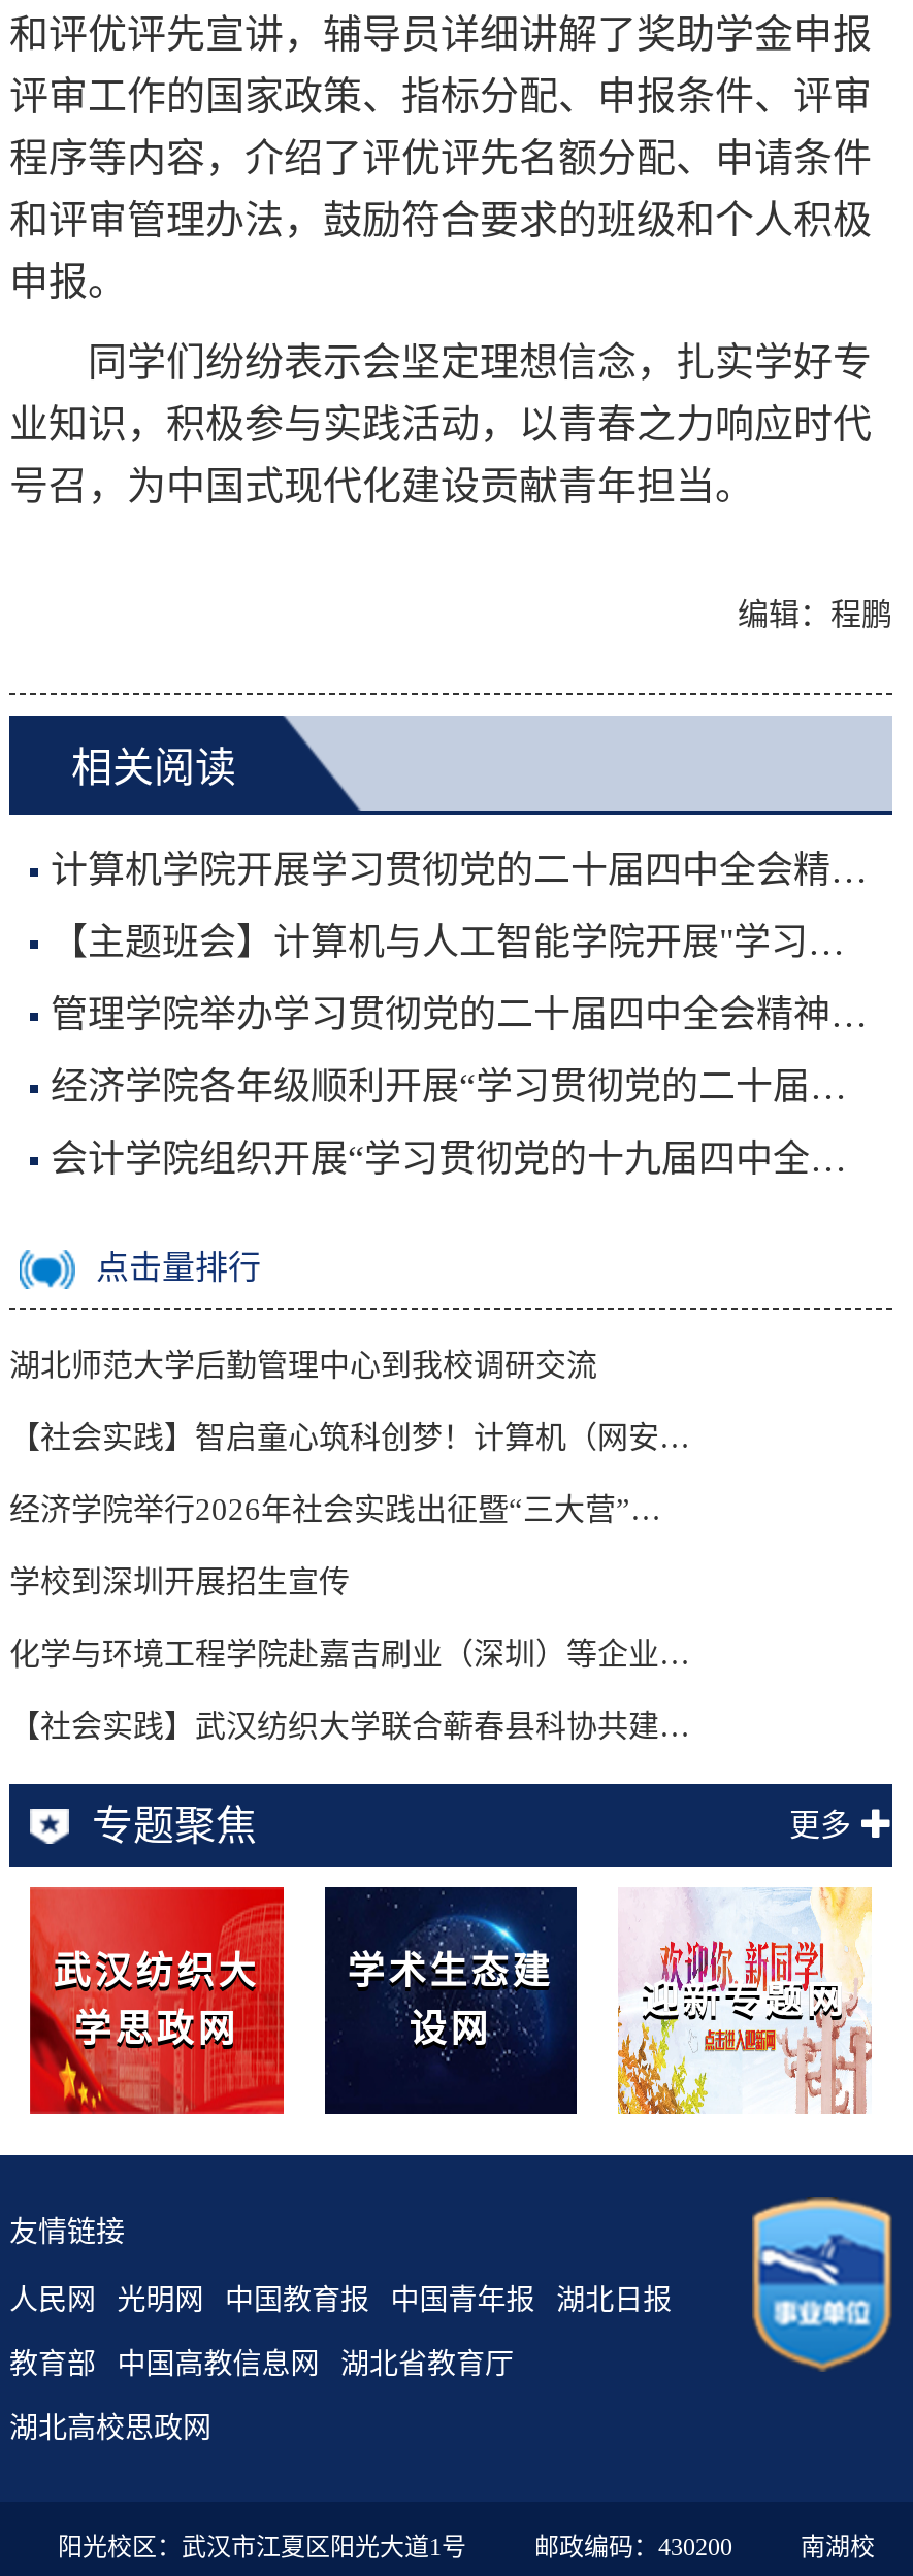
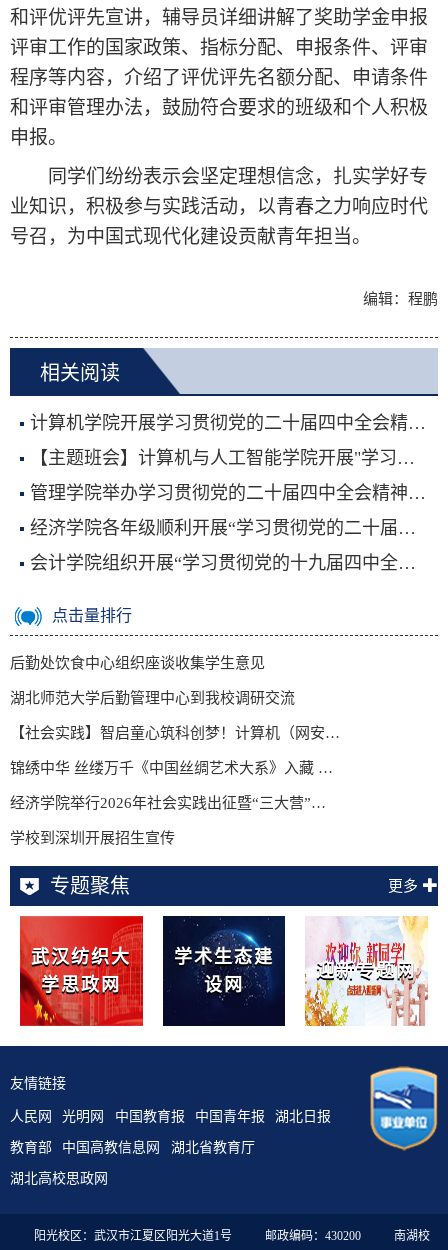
+ 后勤处饮食中心组织座谈收集学生意见

moved down: 湖北师范大学后勤管理中心到我校调研交流 | 【社会实践】智启童心筑科创梦！计算机（网安…

+ 锦绣中华 丝缕万千《中国丝绸艺术大系》入藏 …

moved down: 经济学院举行2026年社会实践出征暨“三大营”… | 学校到深圳开展招生宣传

- 化学与环境工程学院赴嘉吉刷业（深圳）等企业…
- 【社会实践】武汉纺织大学联合蕲春县科协共建…
